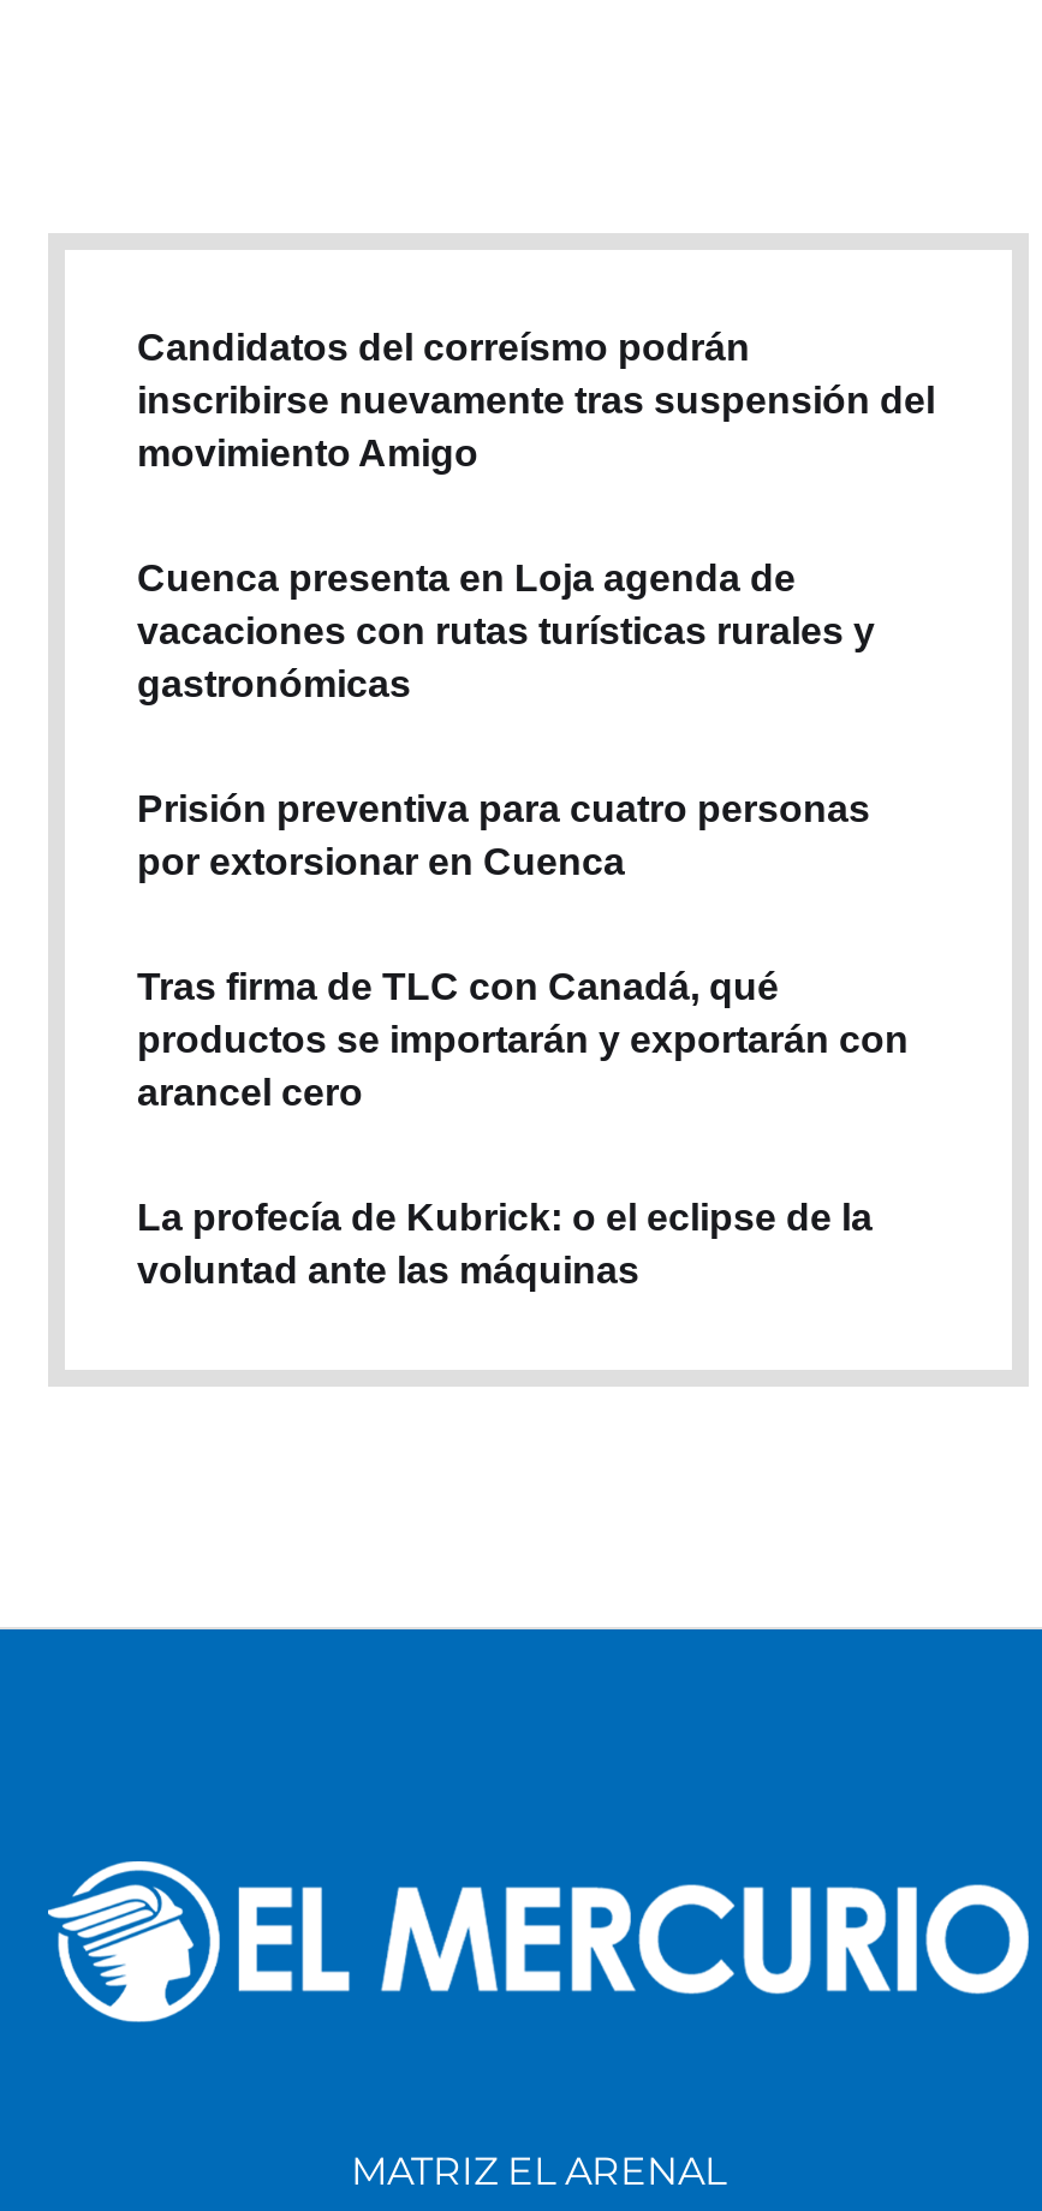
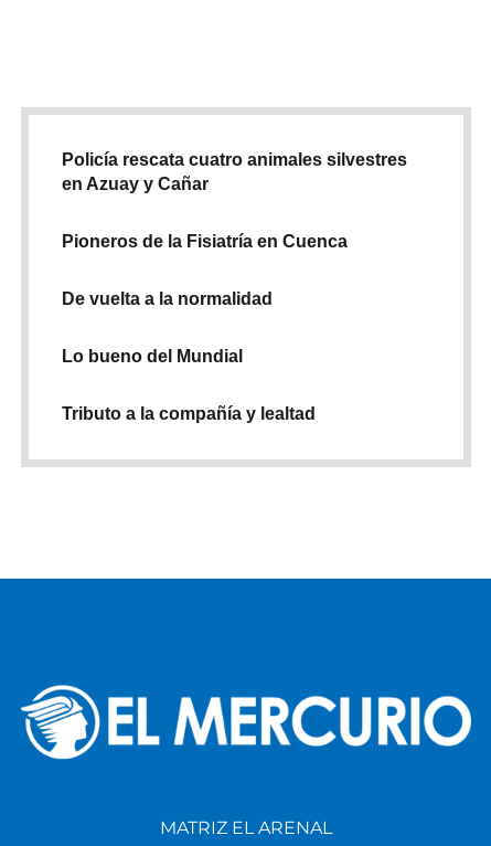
- Candidatos del correísmo podrán
- inscribirse nuevamente tras suspensión del
- movimiento Amigo
+ Policía rescata cuatro animales silvestres
+ en Azuay y Cañar

- Cuenca presenta en Loja agenda de
- vacaciones con rutas turísticas rurales y
- gastronómicas
+ Pioneros de la Fisiatría en Cuenca

- Prisión preventiva para cuatro personas
- por extorsionar en Cuenca
+ De vuelta a la normalidad

- Tras firma de TLC con Canadá, qué
- productos se importarán y exportarán con
- arancel cero
+ Lo bueno del Mundial

- La profecía de Kubrick: o el eclipse de la
- voluntad ante las máquinas
+ Tributo a la compañía y lealtad
